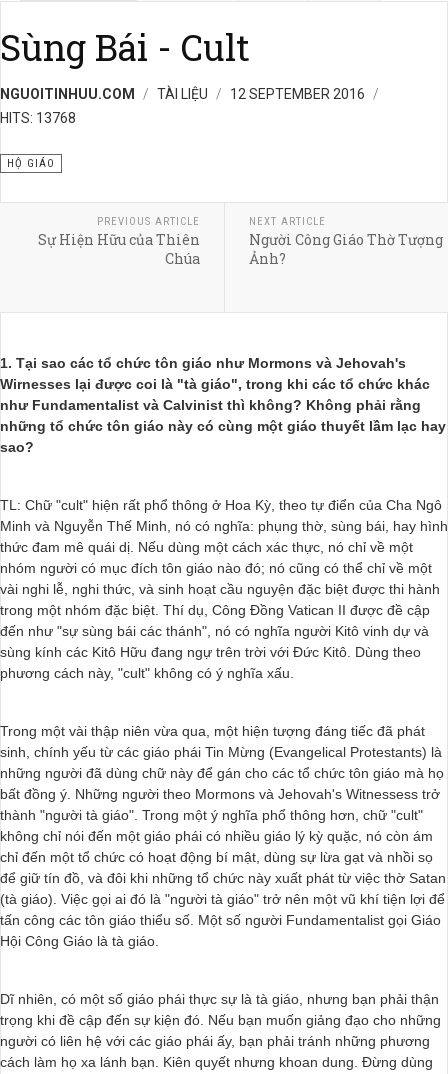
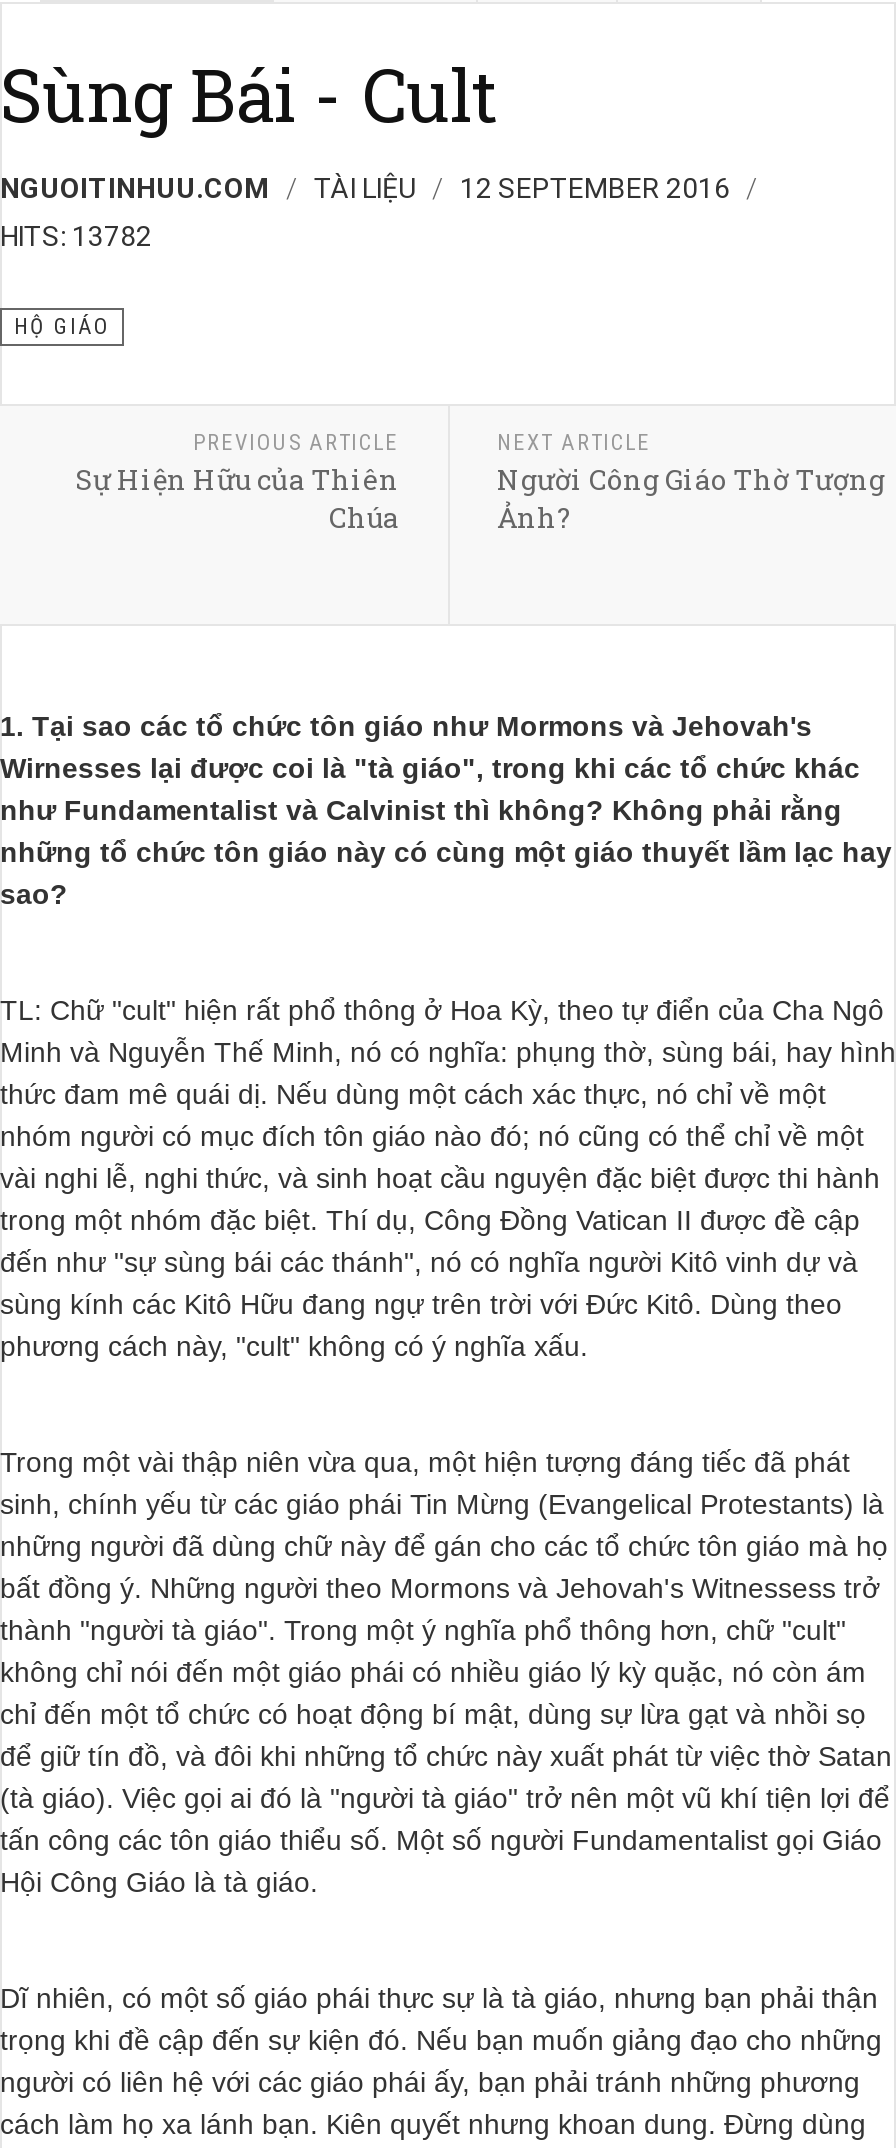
- HITS: 13768
+ HITS: 13782
